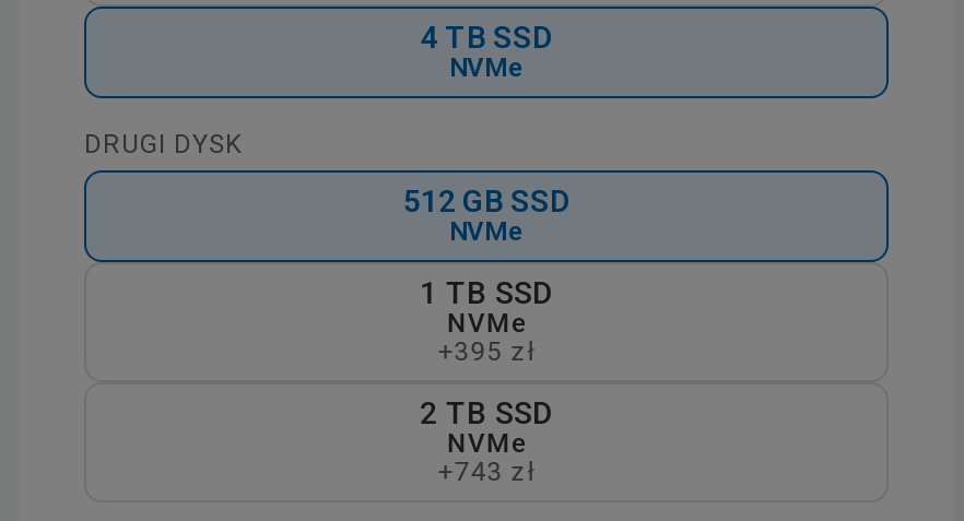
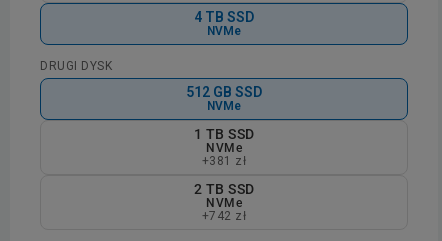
- +395 zł
+ +381 zł

- +743 zł
+ +742 zł
